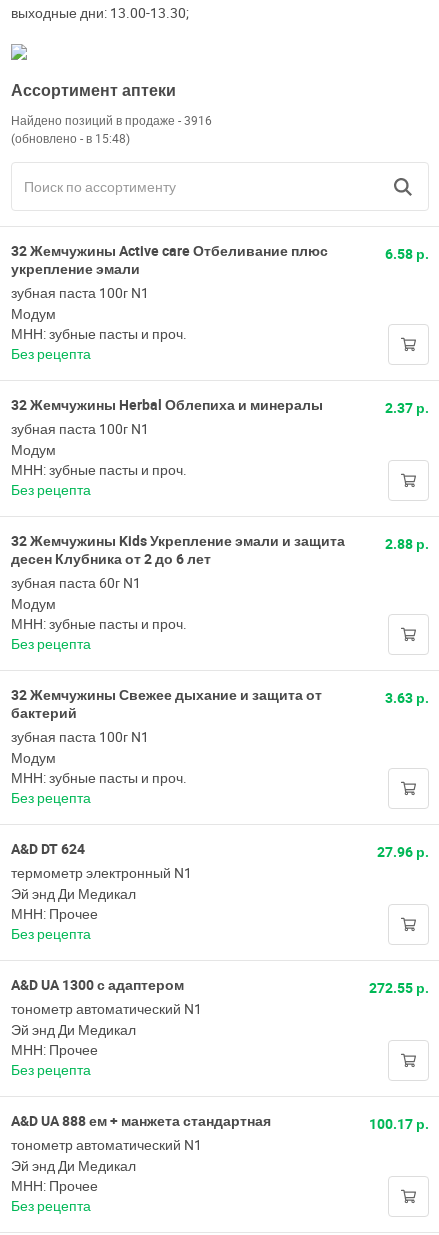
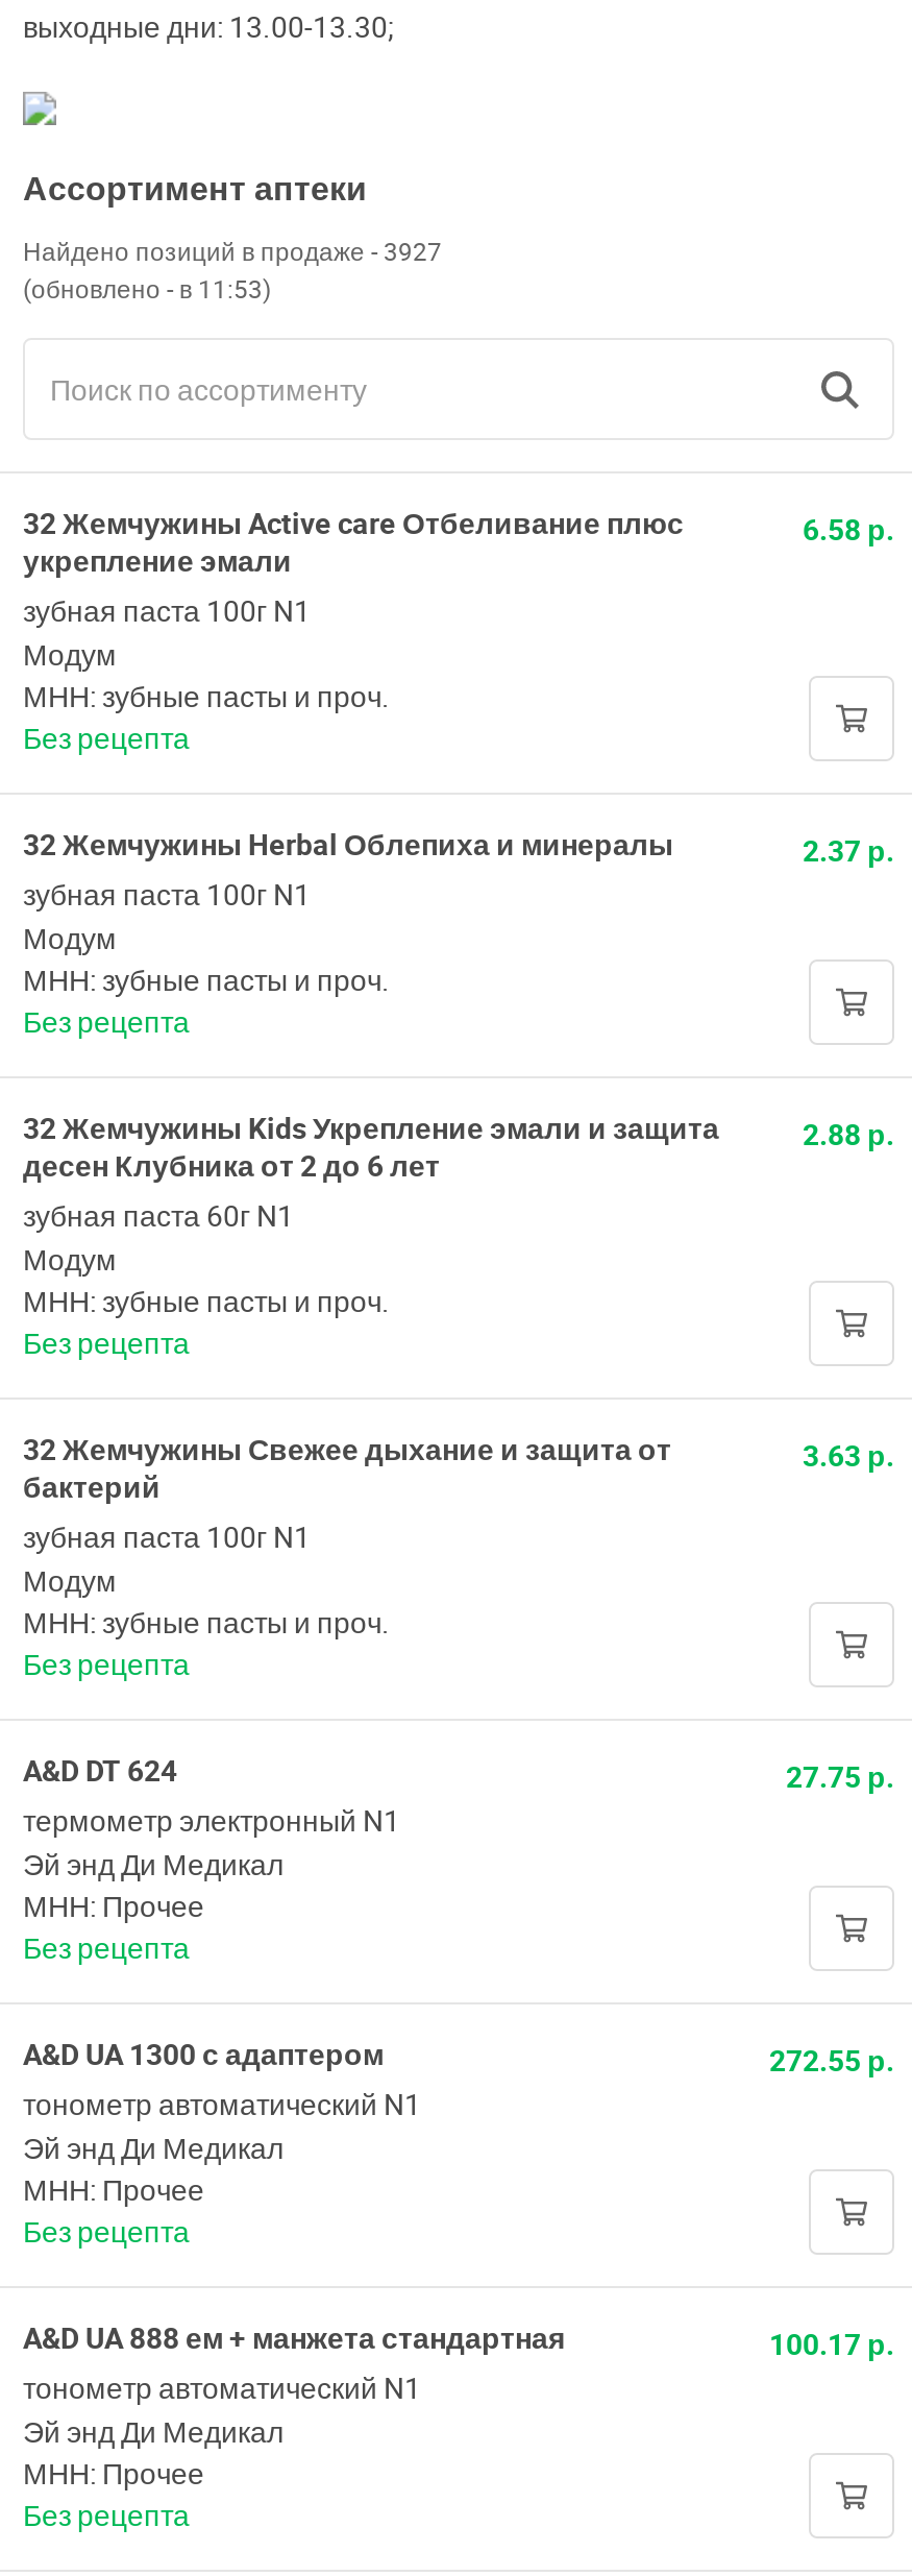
- Найдено позиций в продаже - 3916
+ Найдено позиций в продаже - 3927

- (обновлено - в 15:48)
+ (обновлено - в 11:53)

- 27.96 р.
+ 27.75 р.
